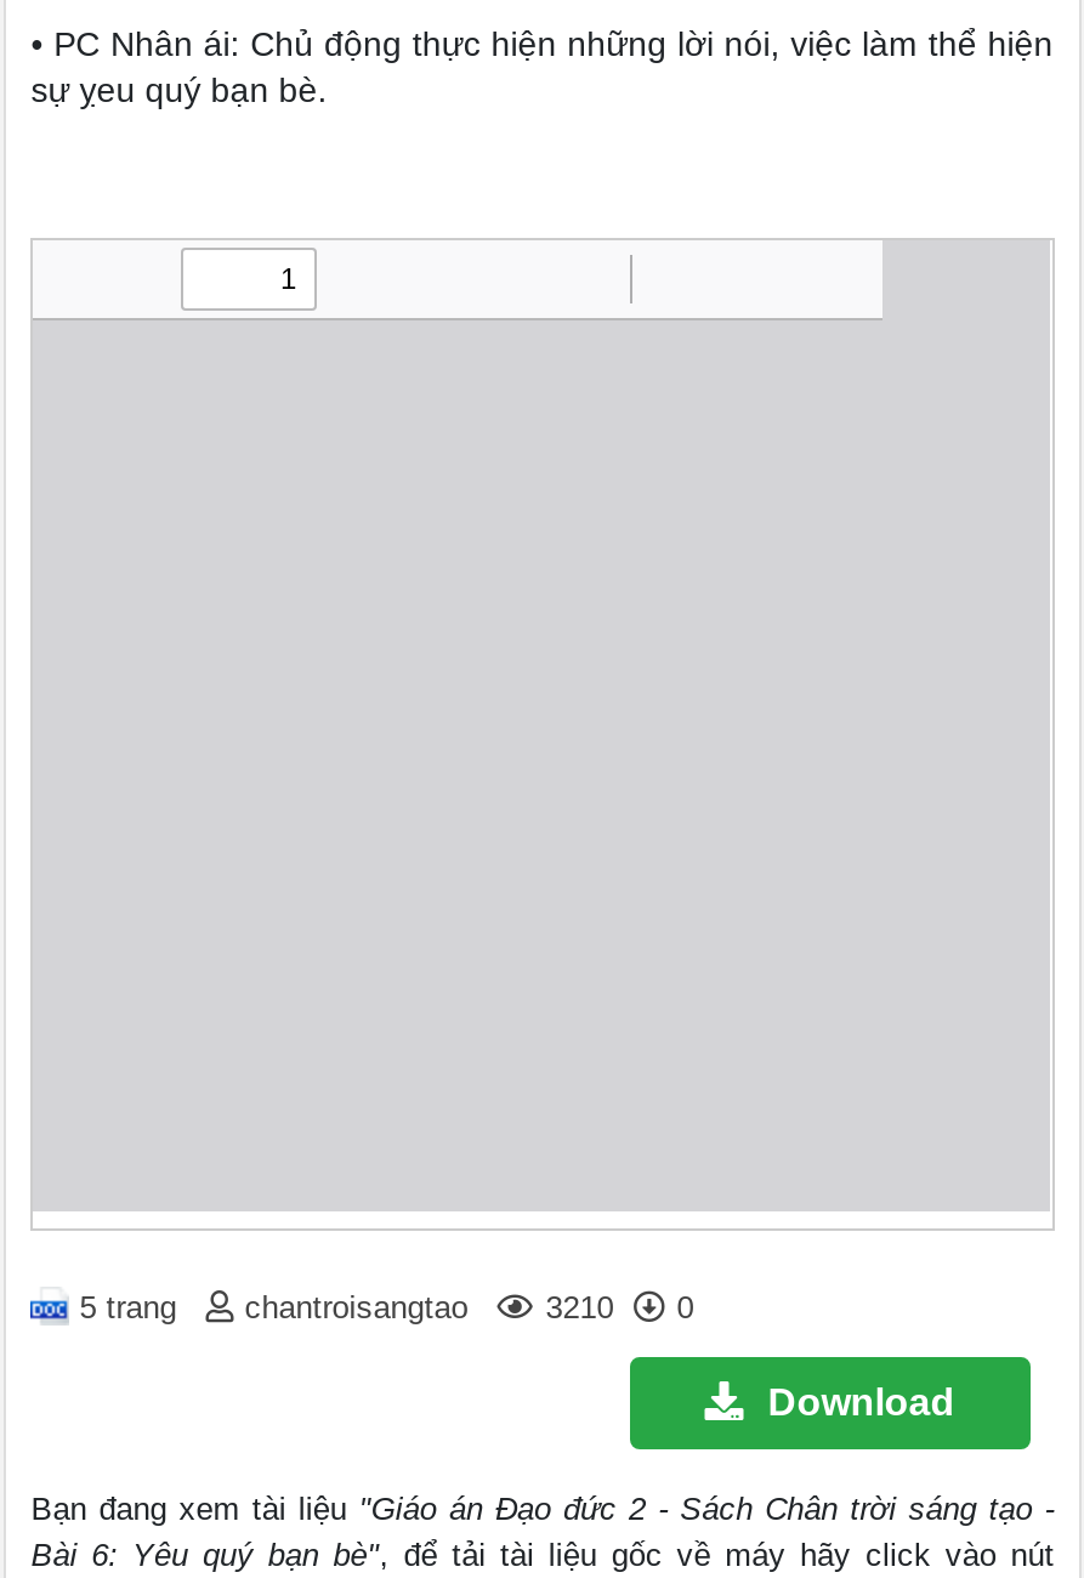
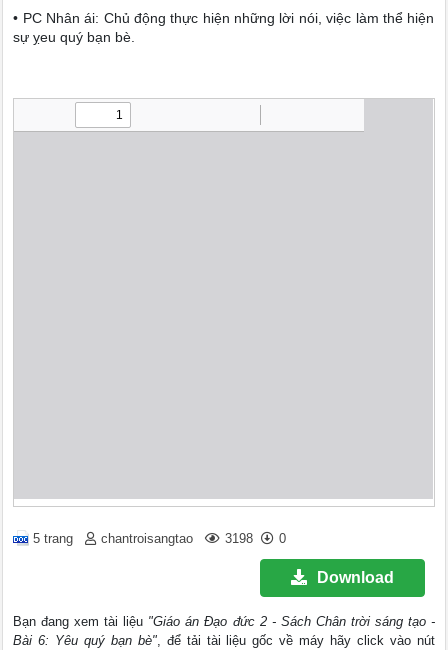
- 3210 0
+ 3198 0
